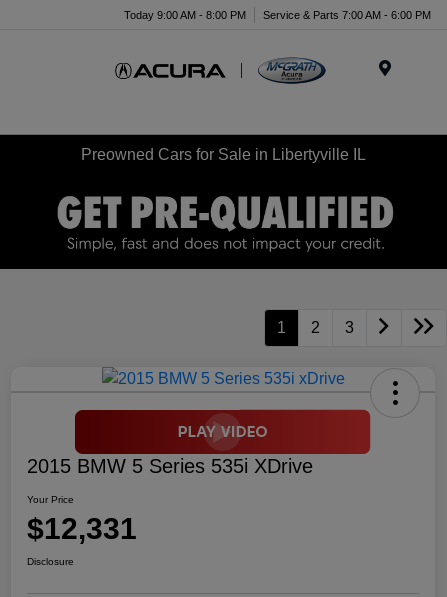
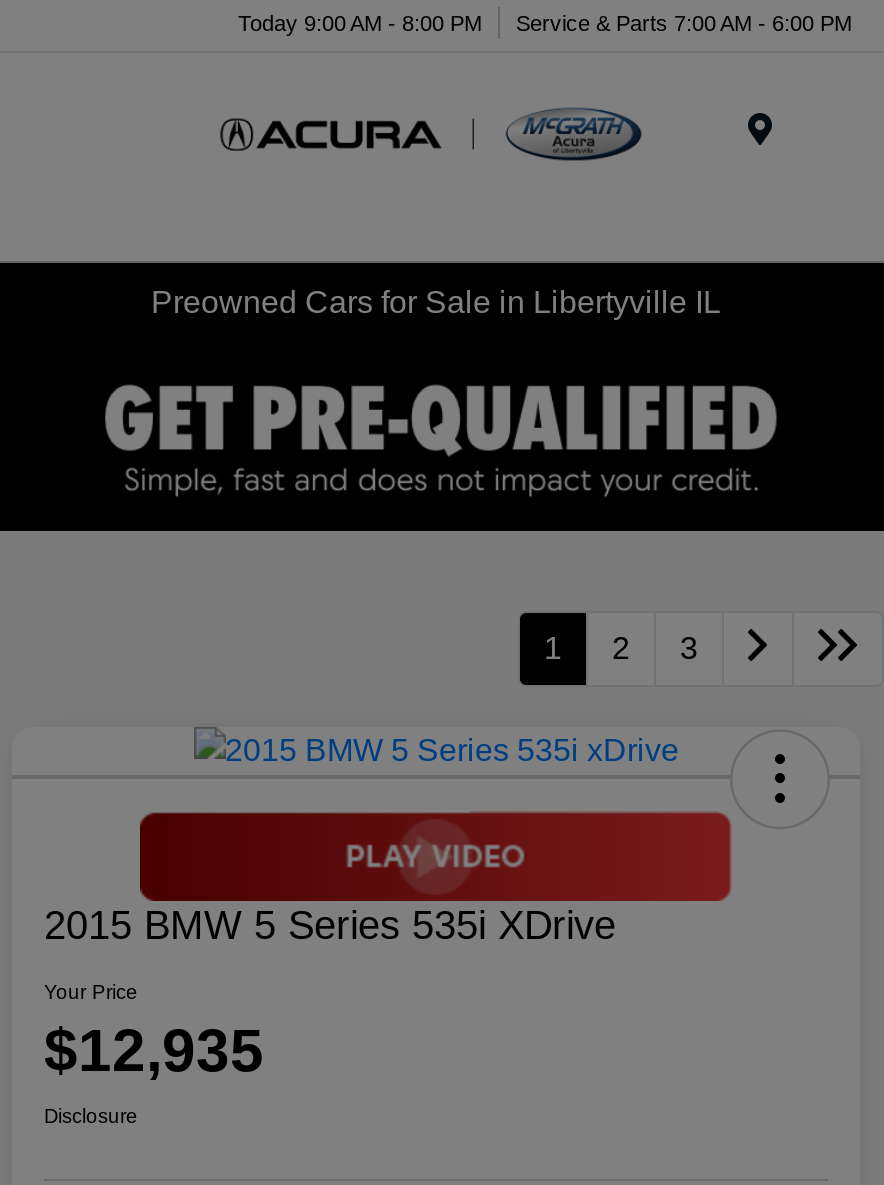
- $12,331
+ $12,935
